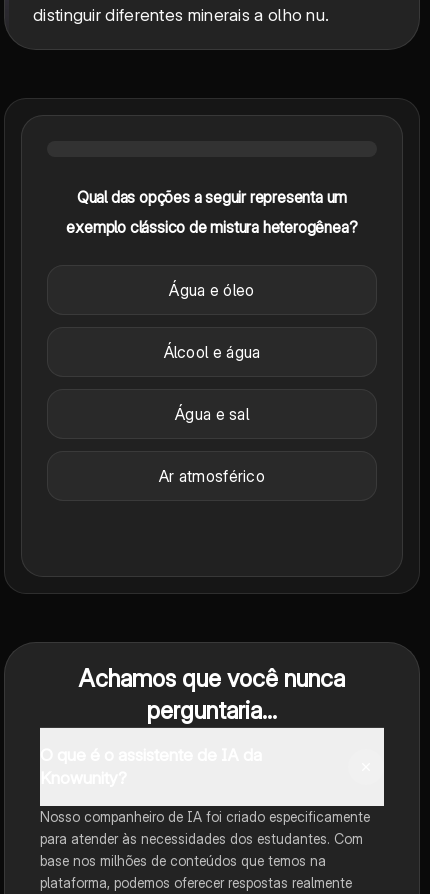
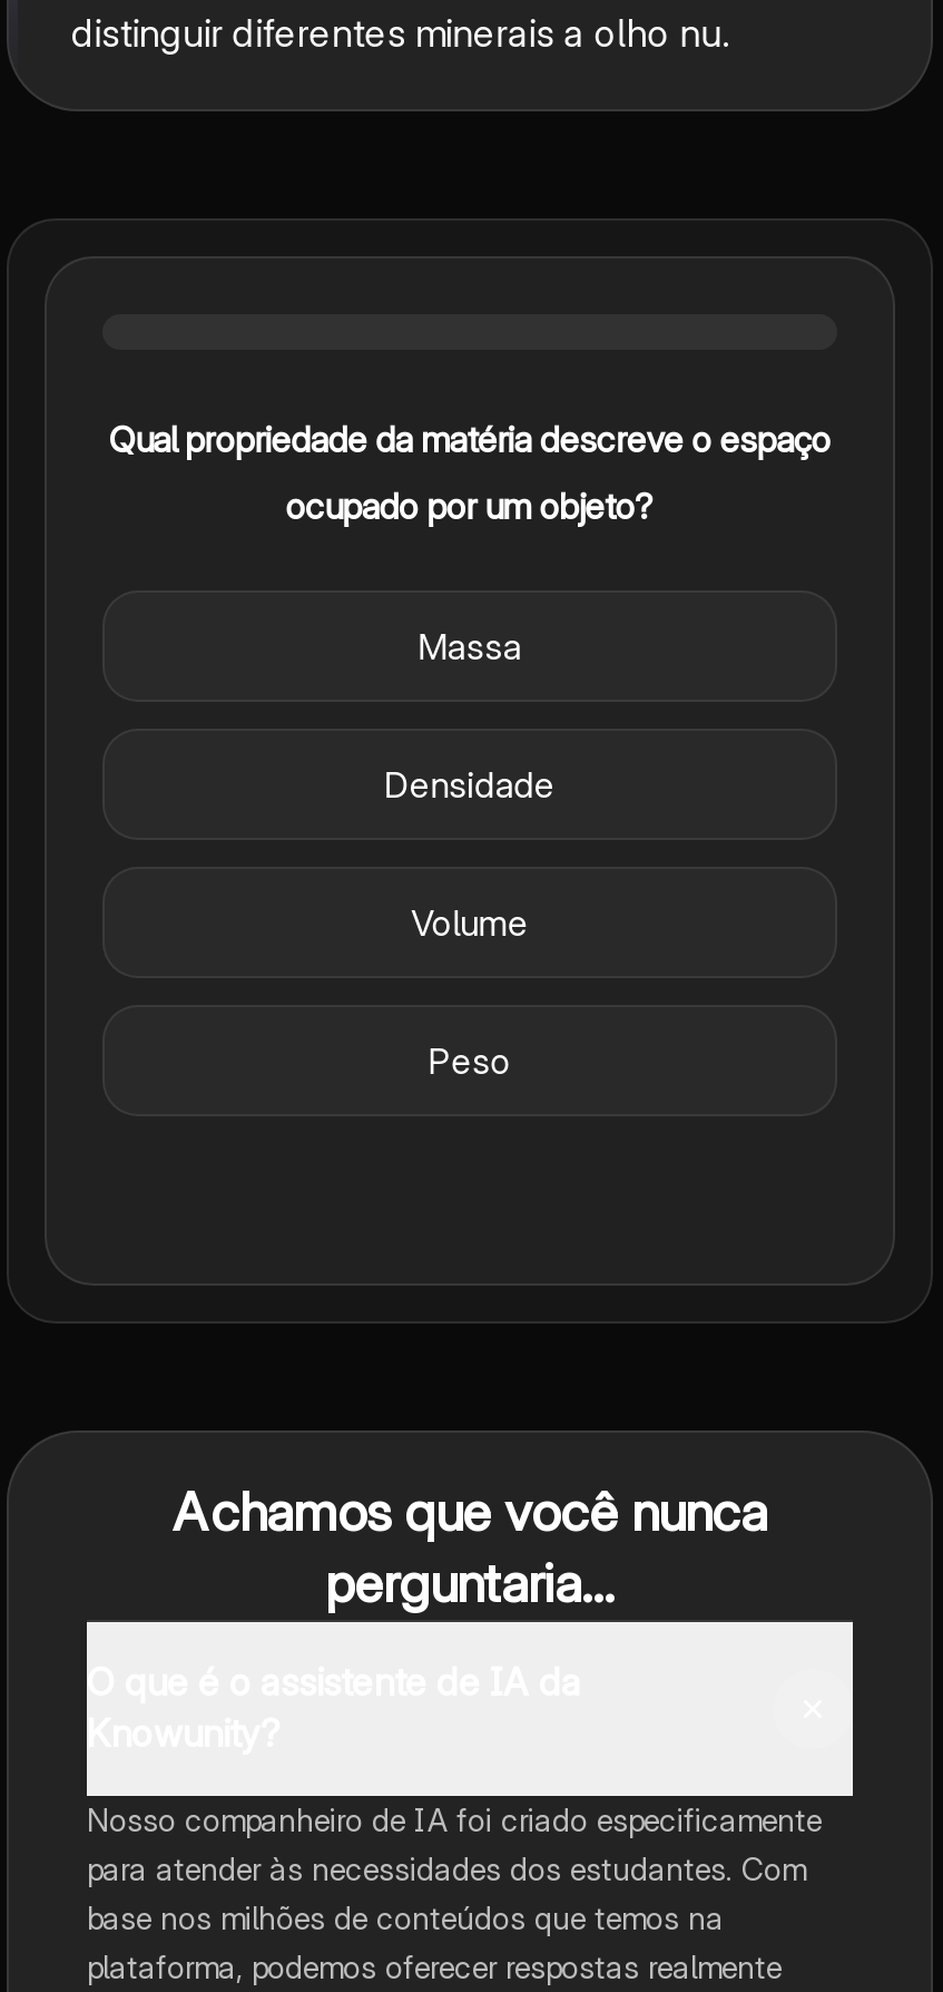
- Qual das opções a seguir representa um
+ Qual propriedade da matéria descreve o espaço

- exemplo clássico de mistura heterogênea?
+ ocupado por um objeto?

- Água e óleo
+ Massa

- Álcool e água
+ Densidade

- Água e sal
+ Volume

- Ar atmosférico
+ Peso
